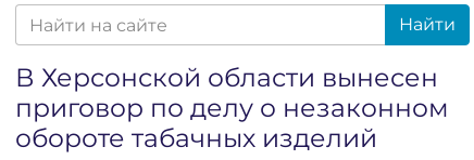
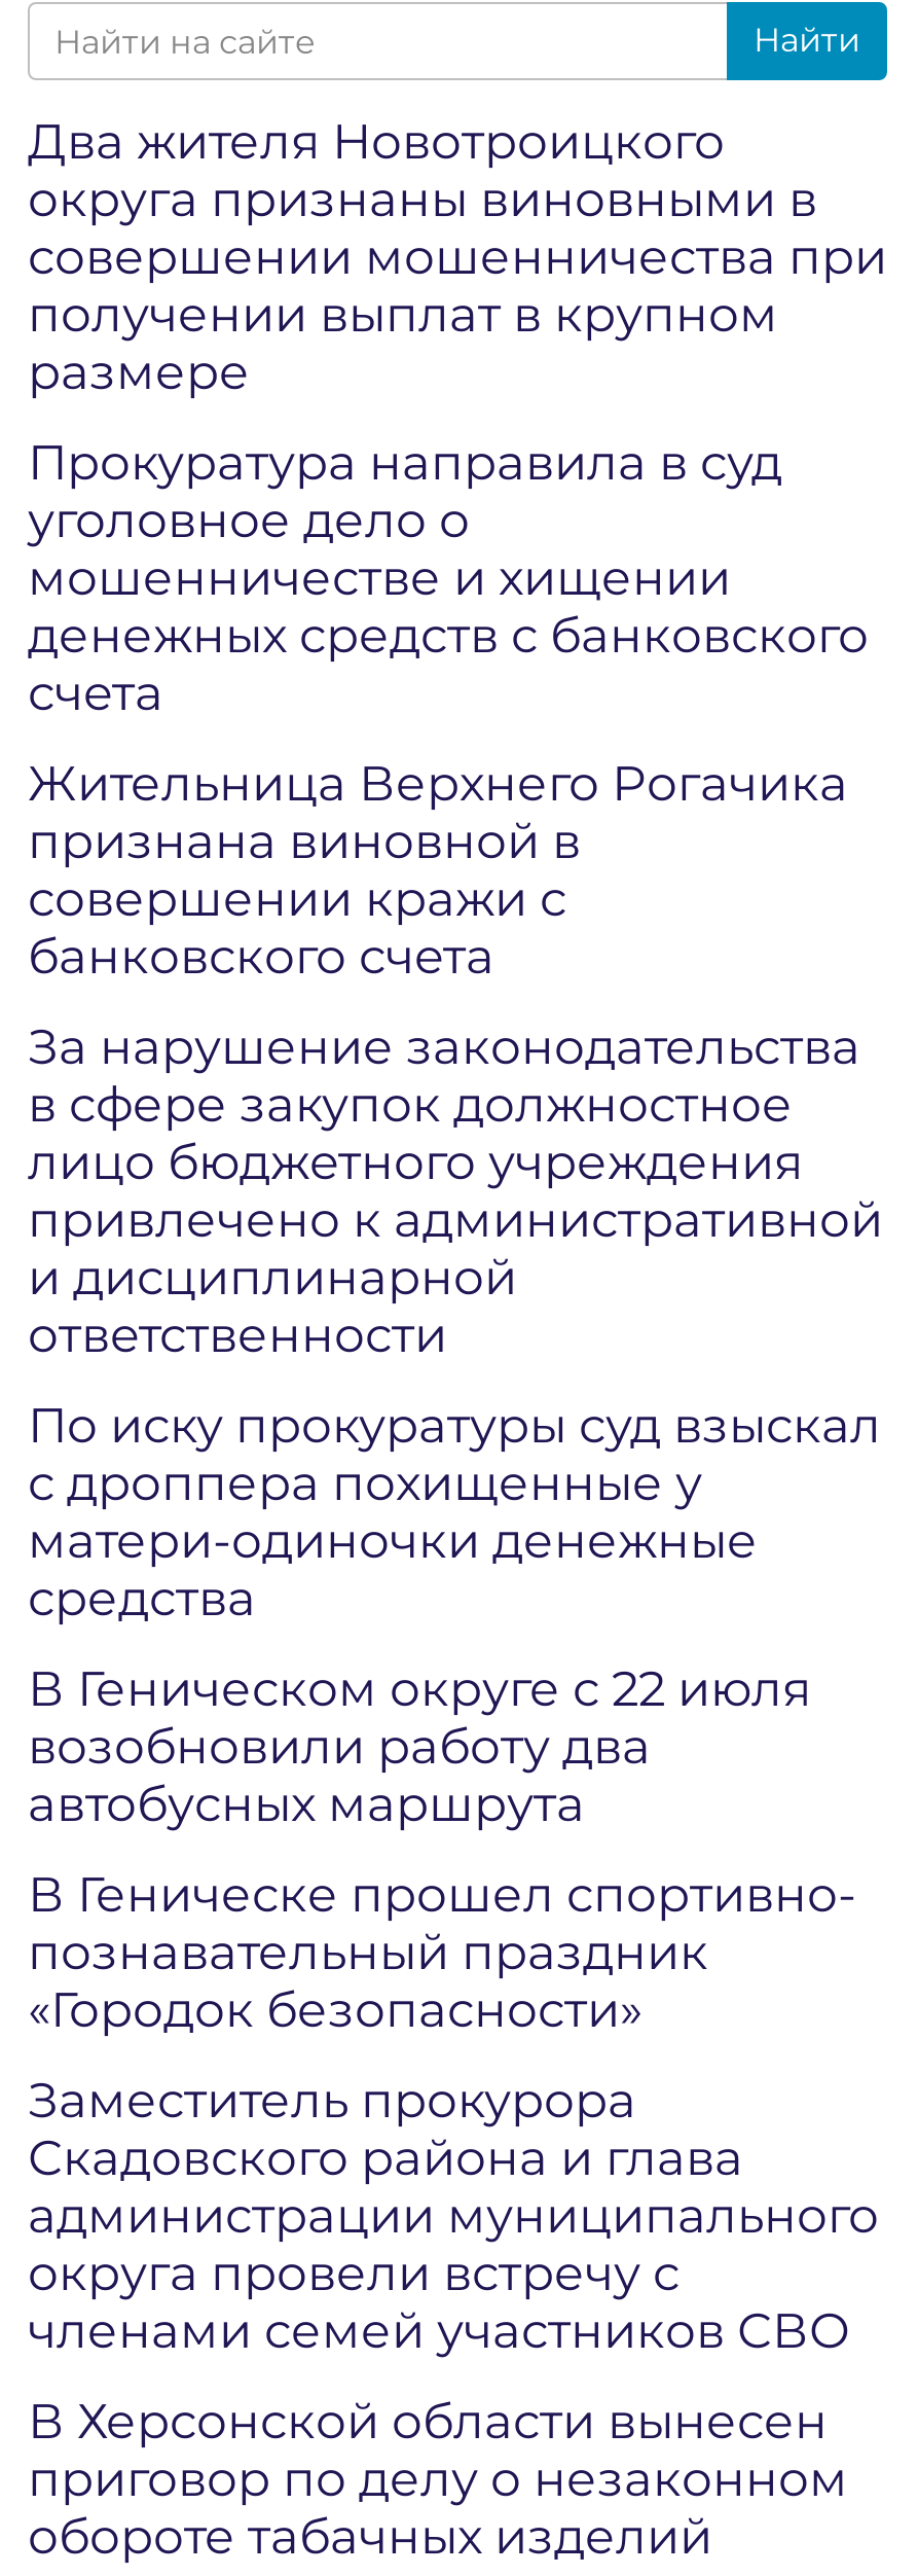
+ Два жителя Новотроицкого
+ округа признаны виновными в
+ совершении мошенничества при
+ получении выплат в крупном
+ размере
+ Прокуратура направила в суд
+ уголовное дело о
+ мошенничестве и хищении
+ денежных средств с банковского
+ счета
+ Жительница Верхнего Рогачика
+ признана виновной в
+ совершении кражи с
+ банковского счета
+ За нарушение законодательства
+ в сфере закупок должностное
+ лицо бюджетного учреждения
+ привлечено к административной
+ и дисциплинарной
+ ответственности
+ По иску прокуратуры суд взыскал
+ с дроппера похищенные у
+ матери-одиночки денежные
+ средства
+ В Геническом округе с 22 июля
+ возобновили работу два
+ автобусных маршрута
+ В Геническе прошел спортивно-
+ познавательный праздник
+ «Городок безопасности»
+ Заместитель прокурора
+ Скадовского района и глава
+ администрации муниципального
+ округа провели встречу с
+ членами семей участников СВО
